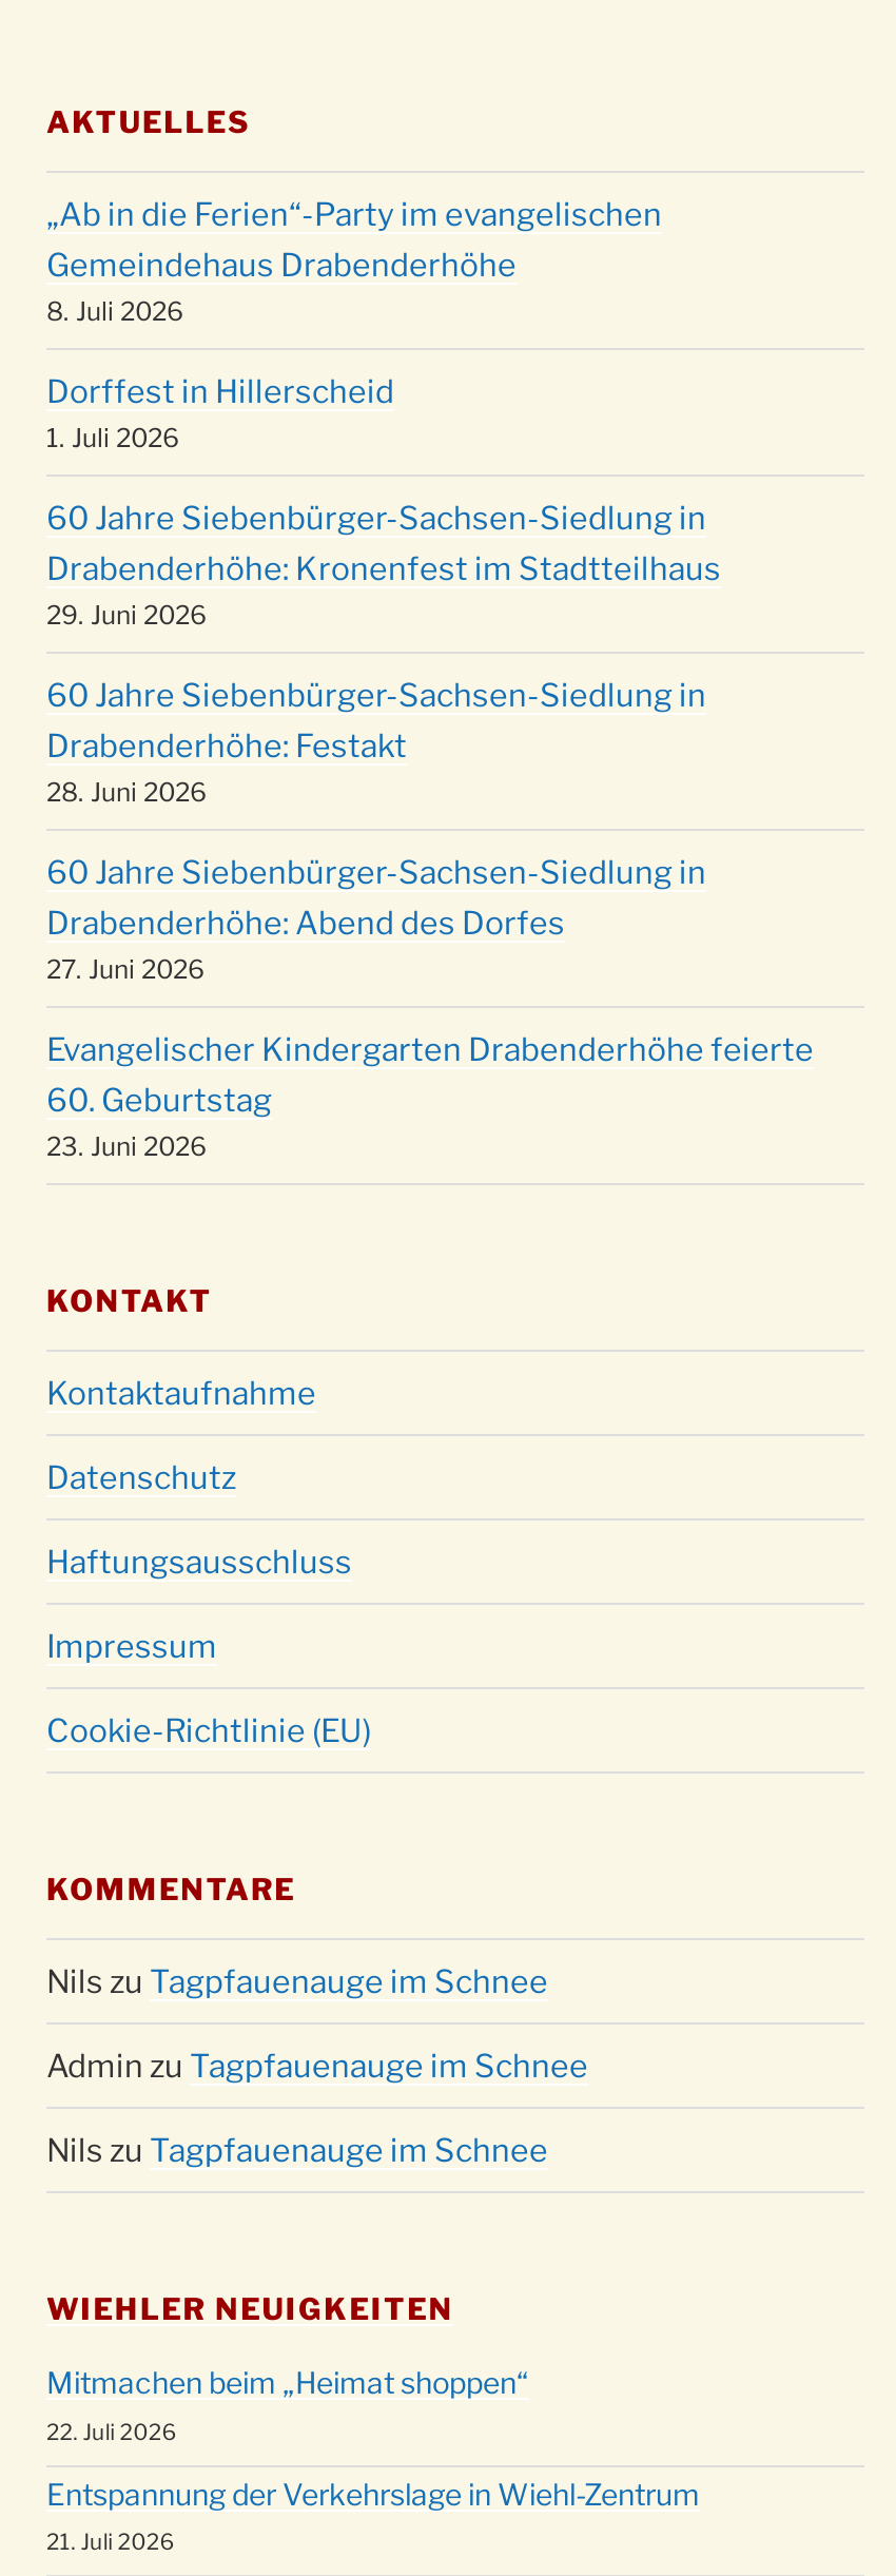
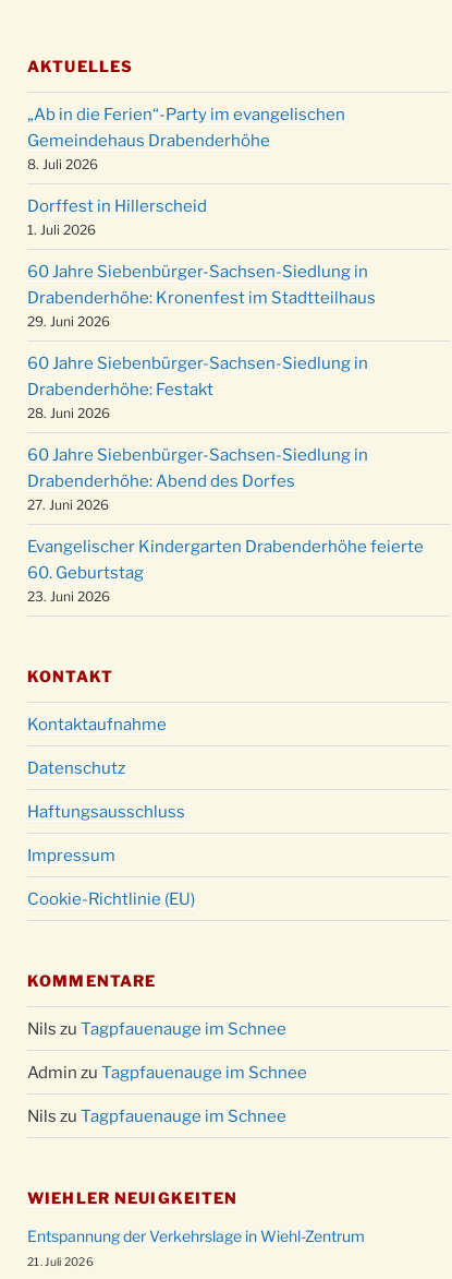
- Mitmachen beim „Heimat shoppen“
- 22. Juli 2026
